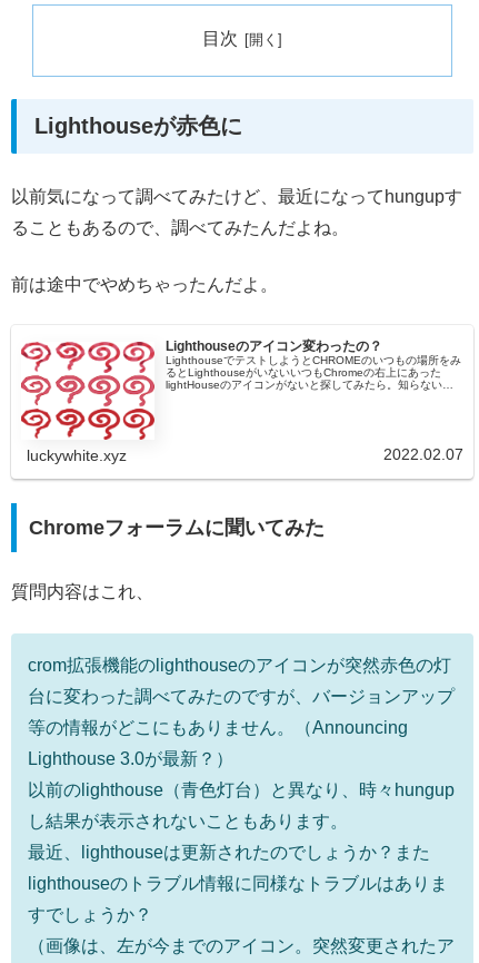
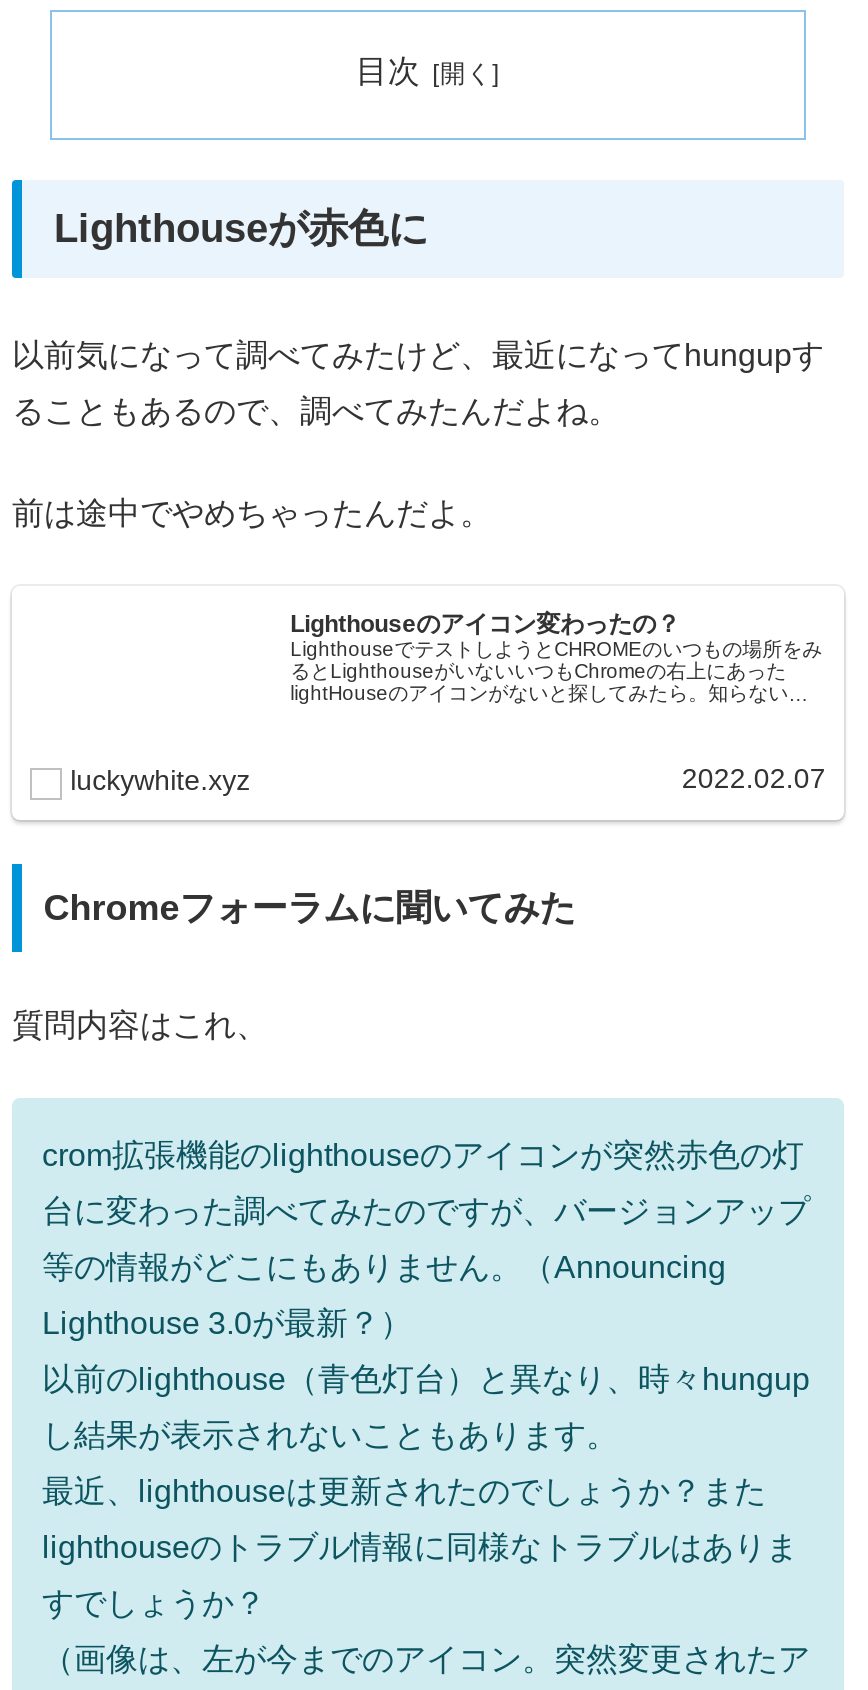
- [image]
